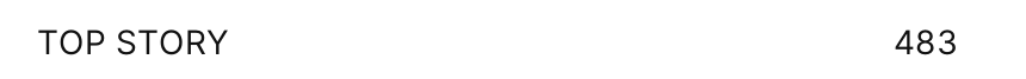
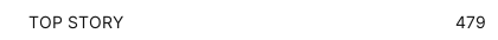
- 483
+ 479
